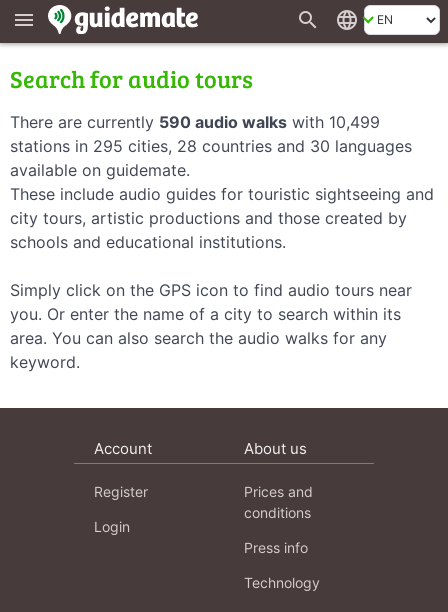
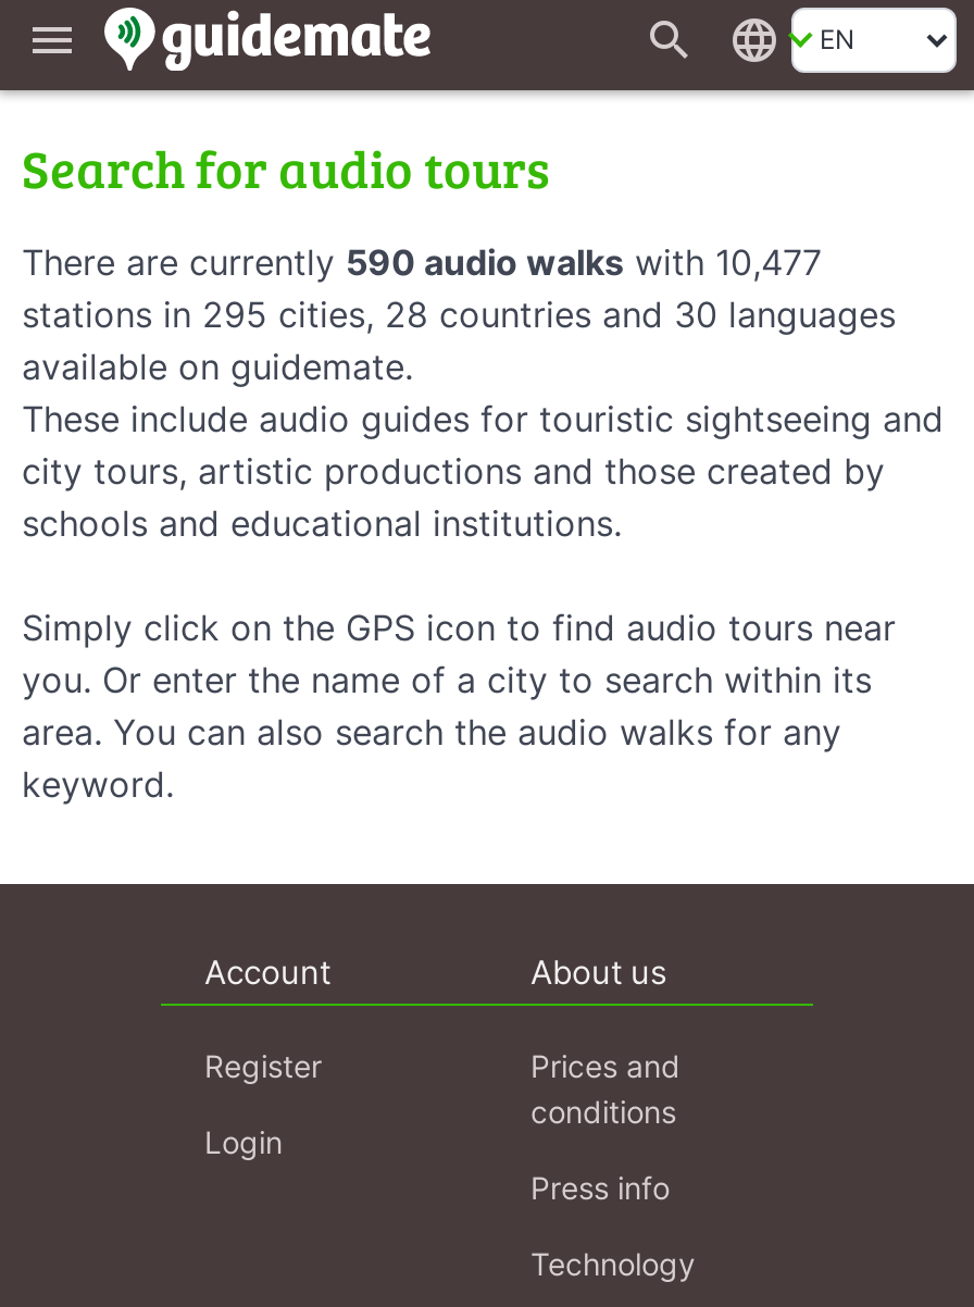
- There are currently 590 audio walks with 10,499
+ There are currently 590 audio walks with 10,477
